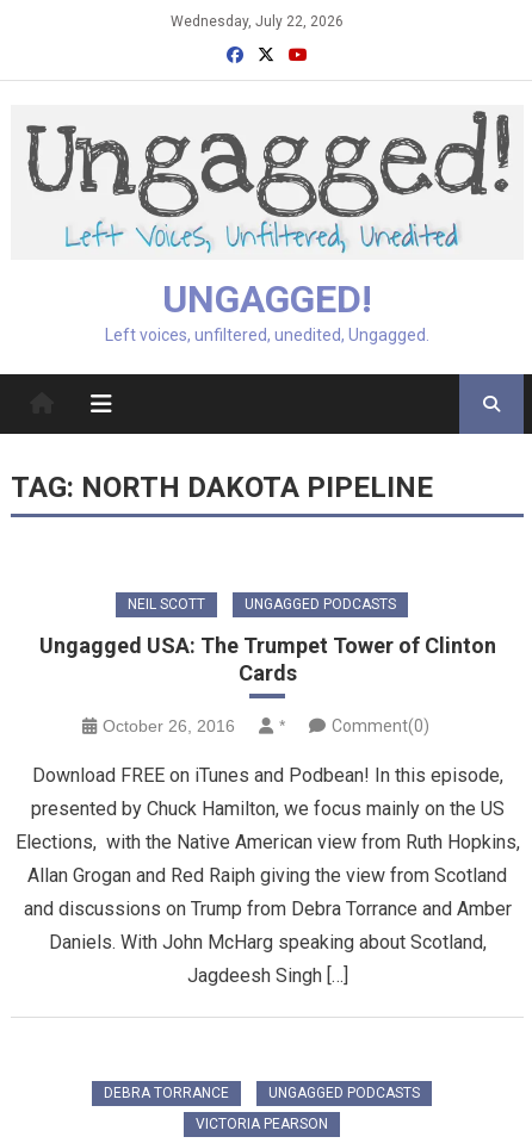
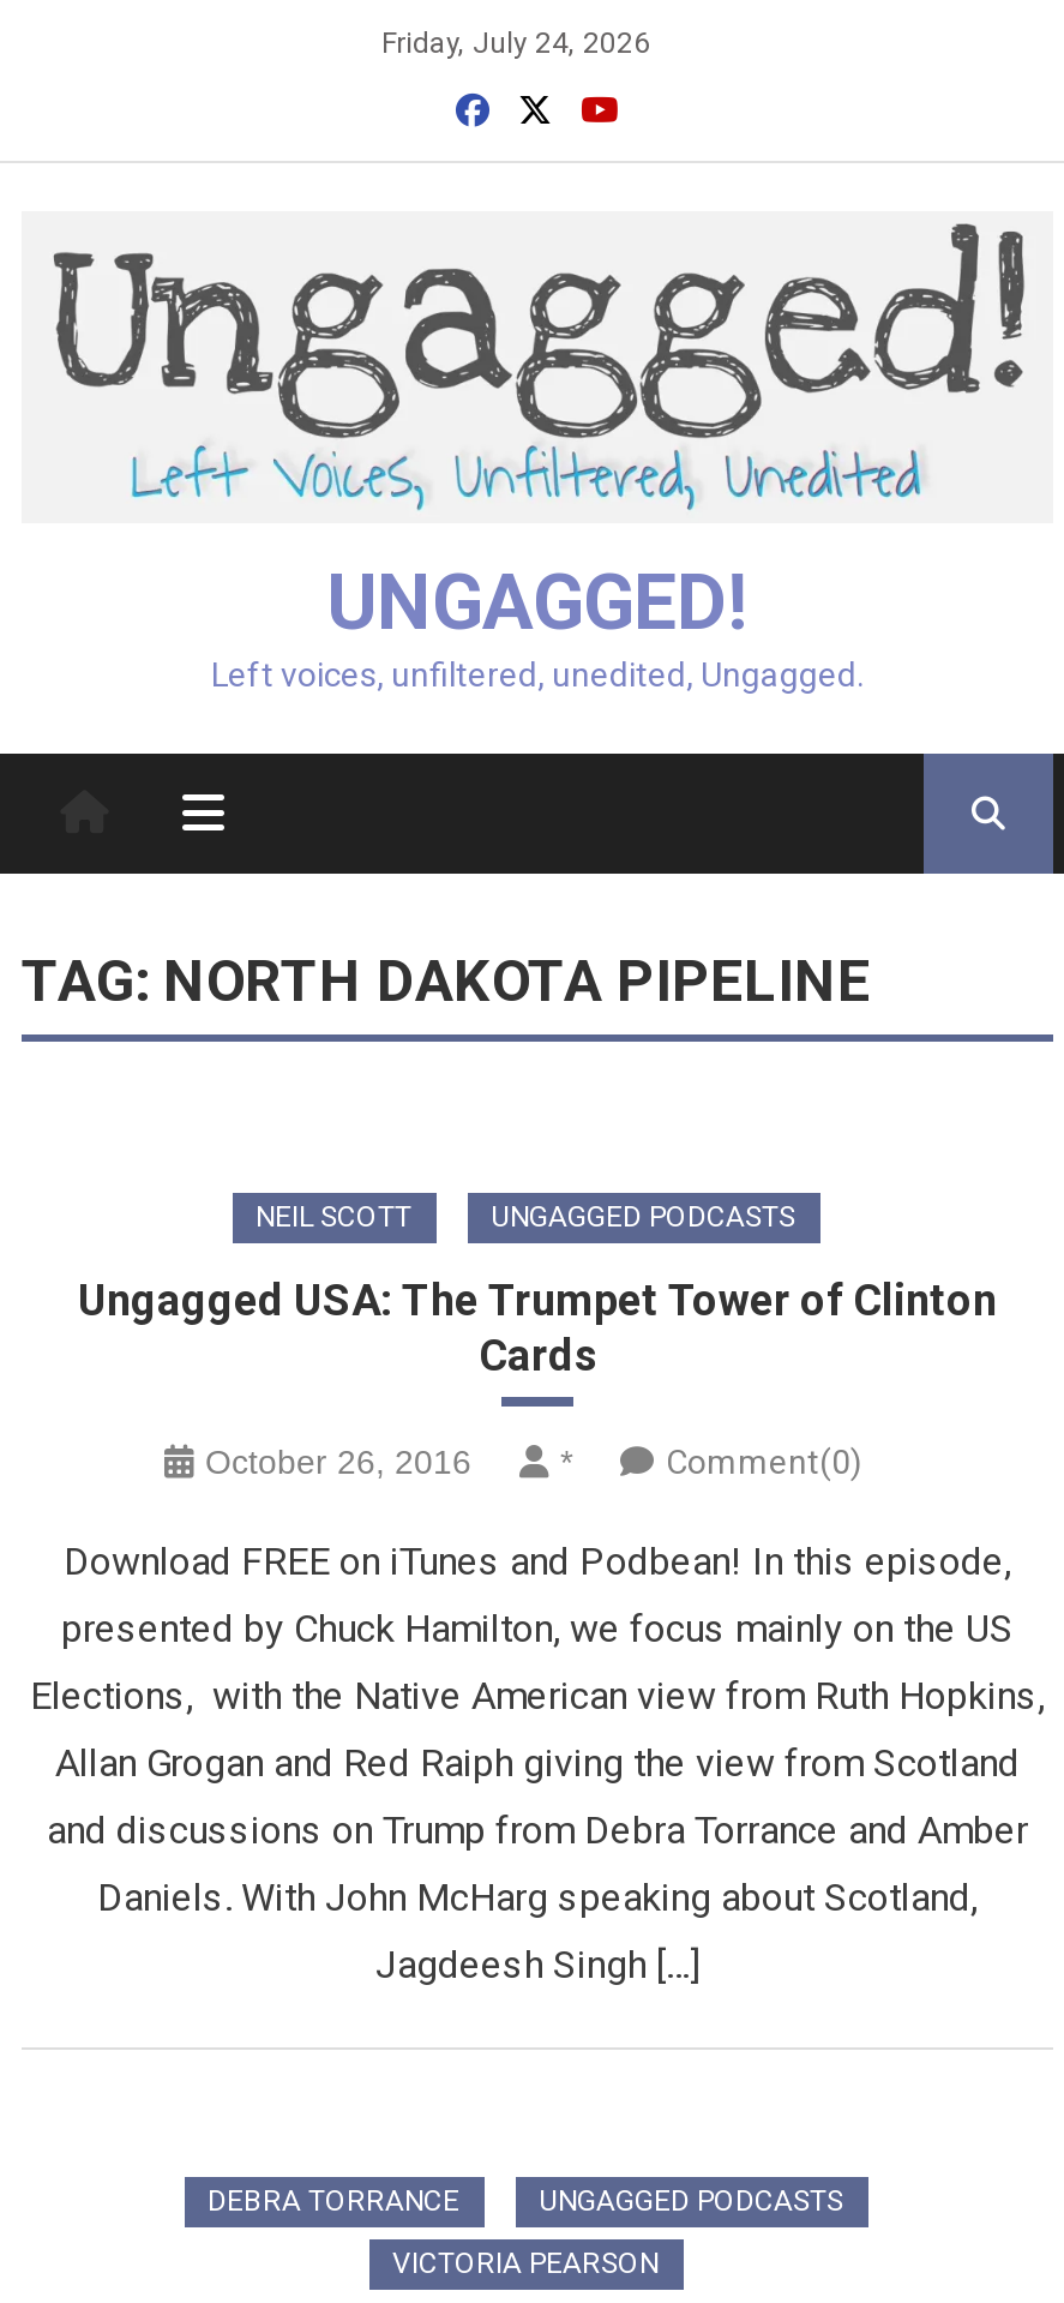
- Wednesday, July 22, 2026
+ Friday, July 24, 2026
